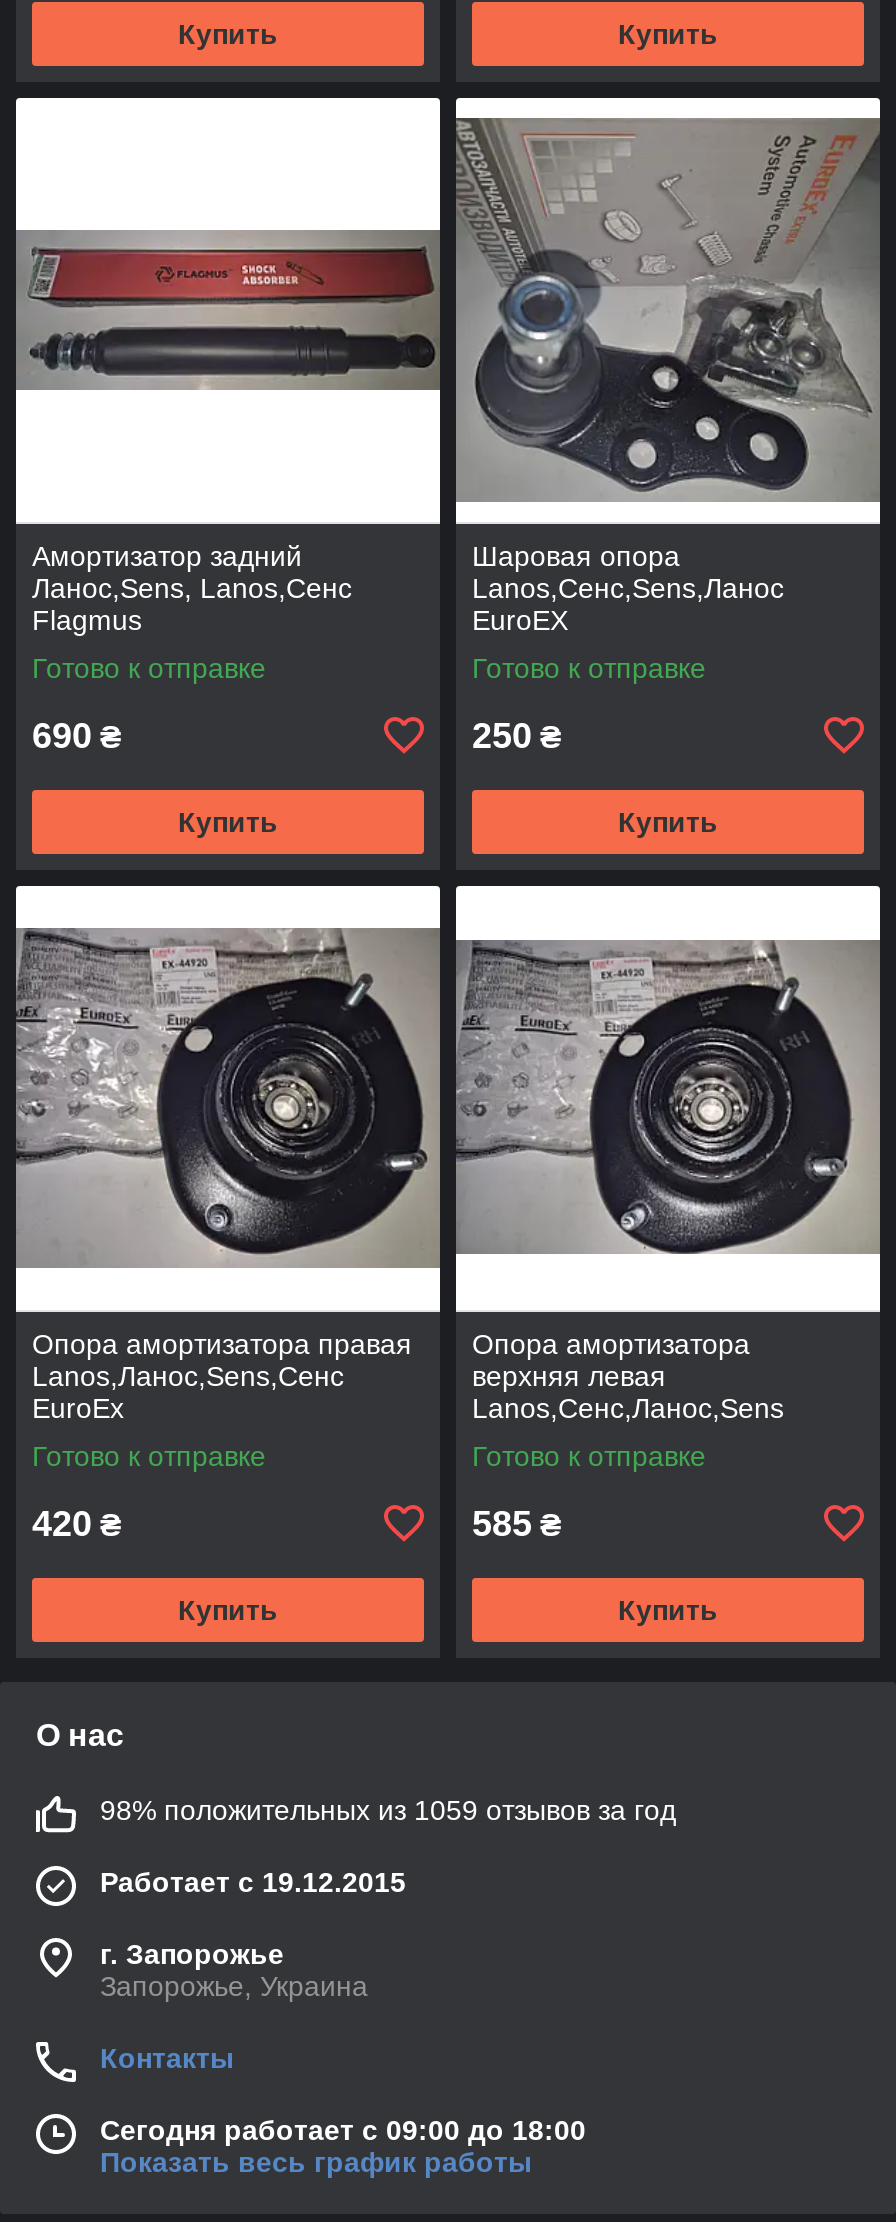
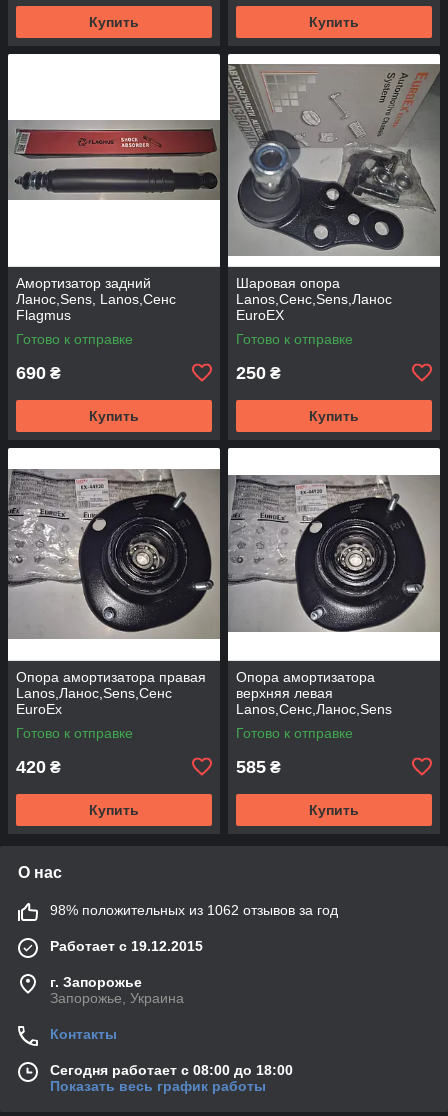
- 98% положительных из 1059 отзывов за год
+ 98% положительных из 1062 отзывов за год

- Сегодня работает с 09:00 до 18:00
+ Сегодня работает с 08:00 до 18:00
